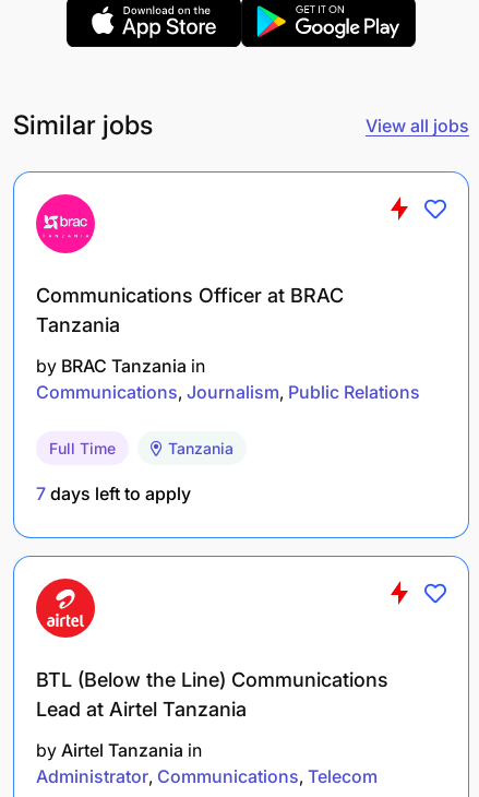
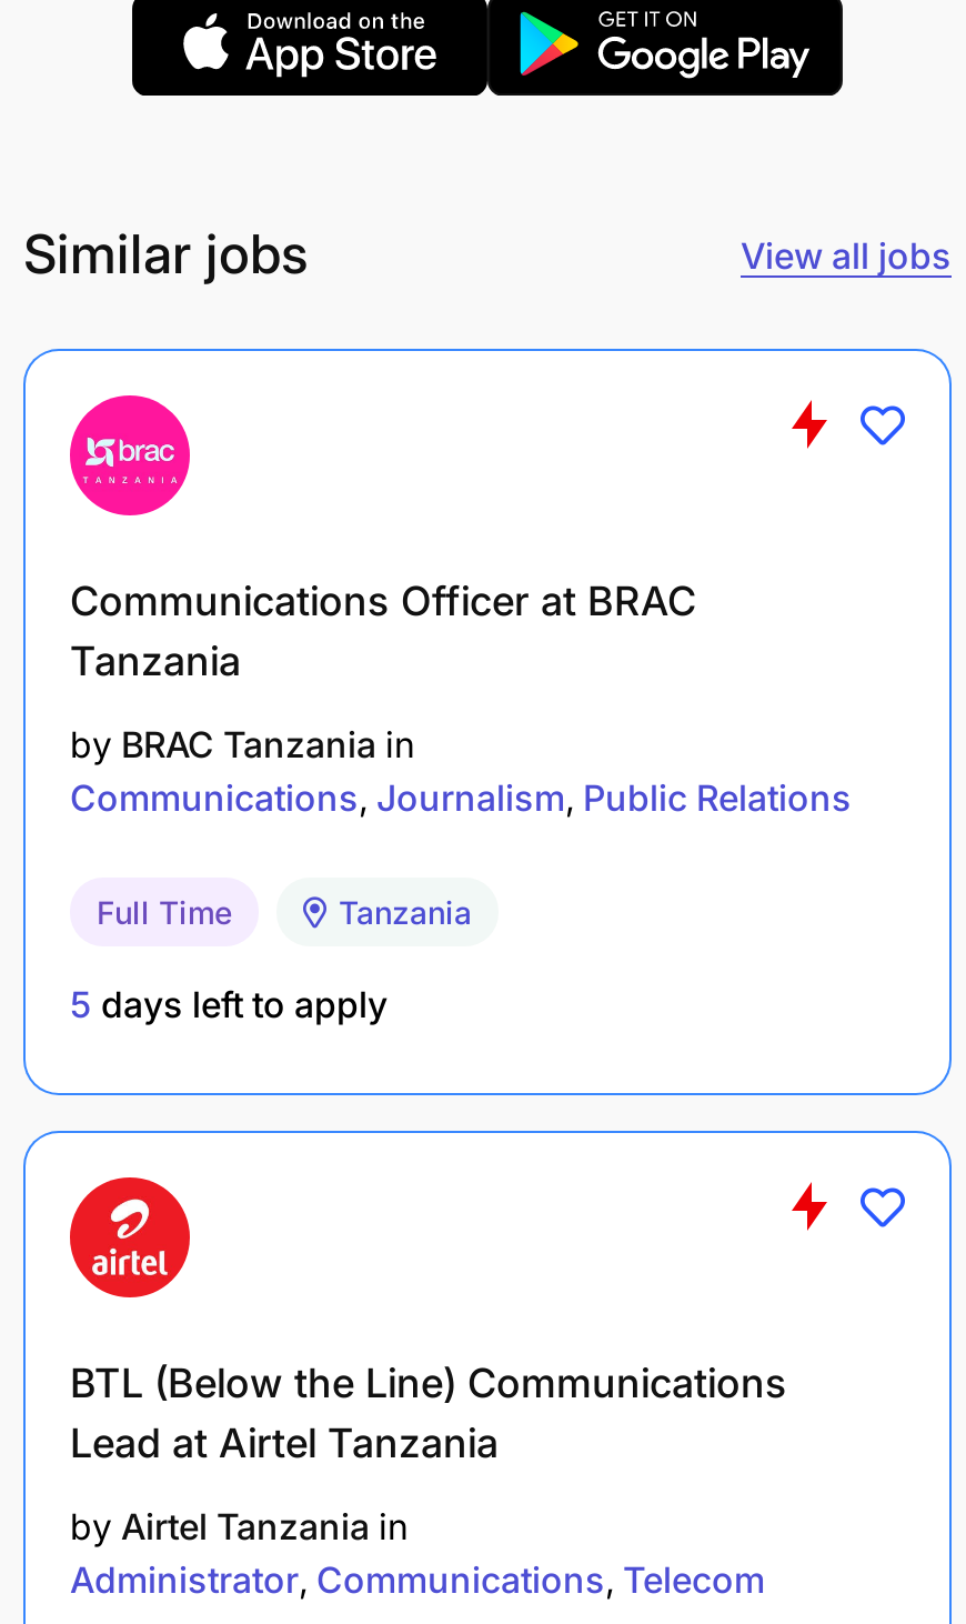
- 7 days left to apply
+ 5 days left to apply
